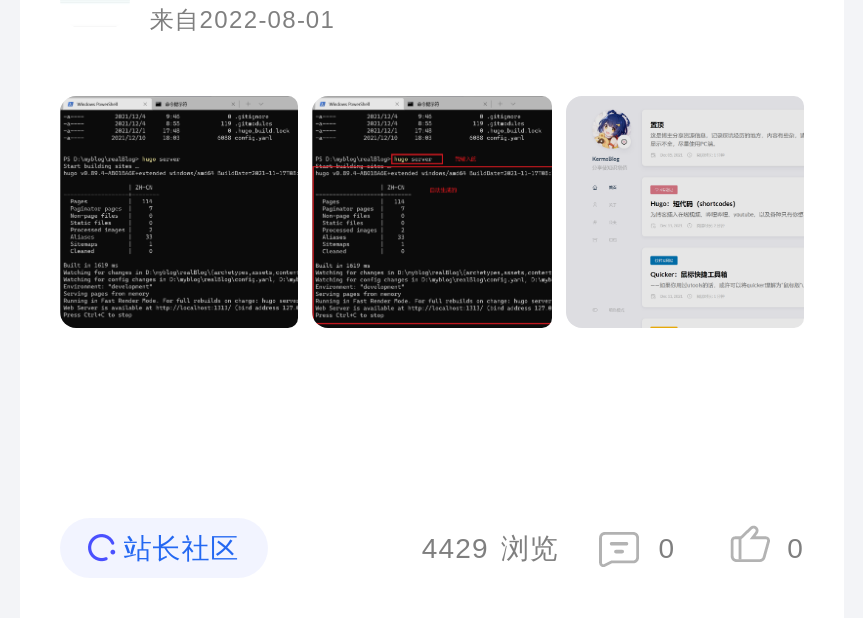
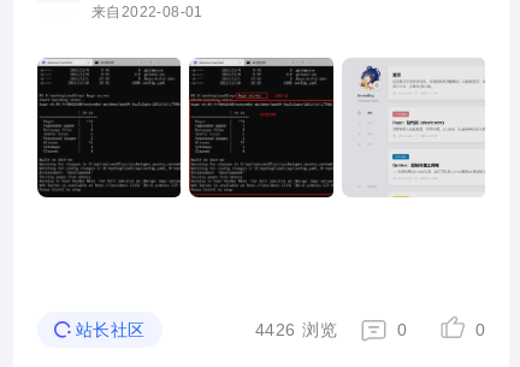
- 4429 浏览
+ 4426 浏览
